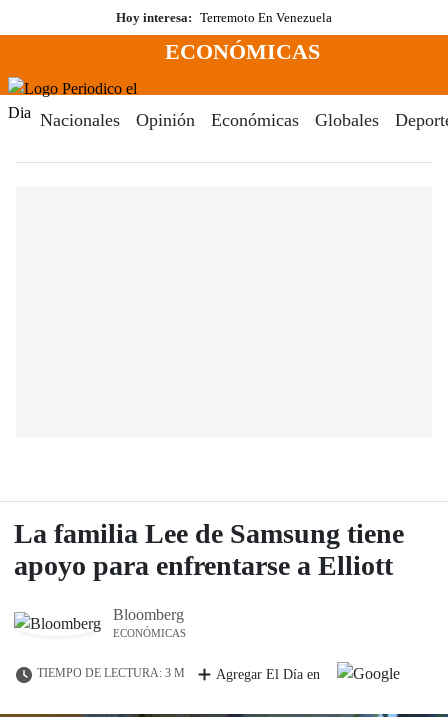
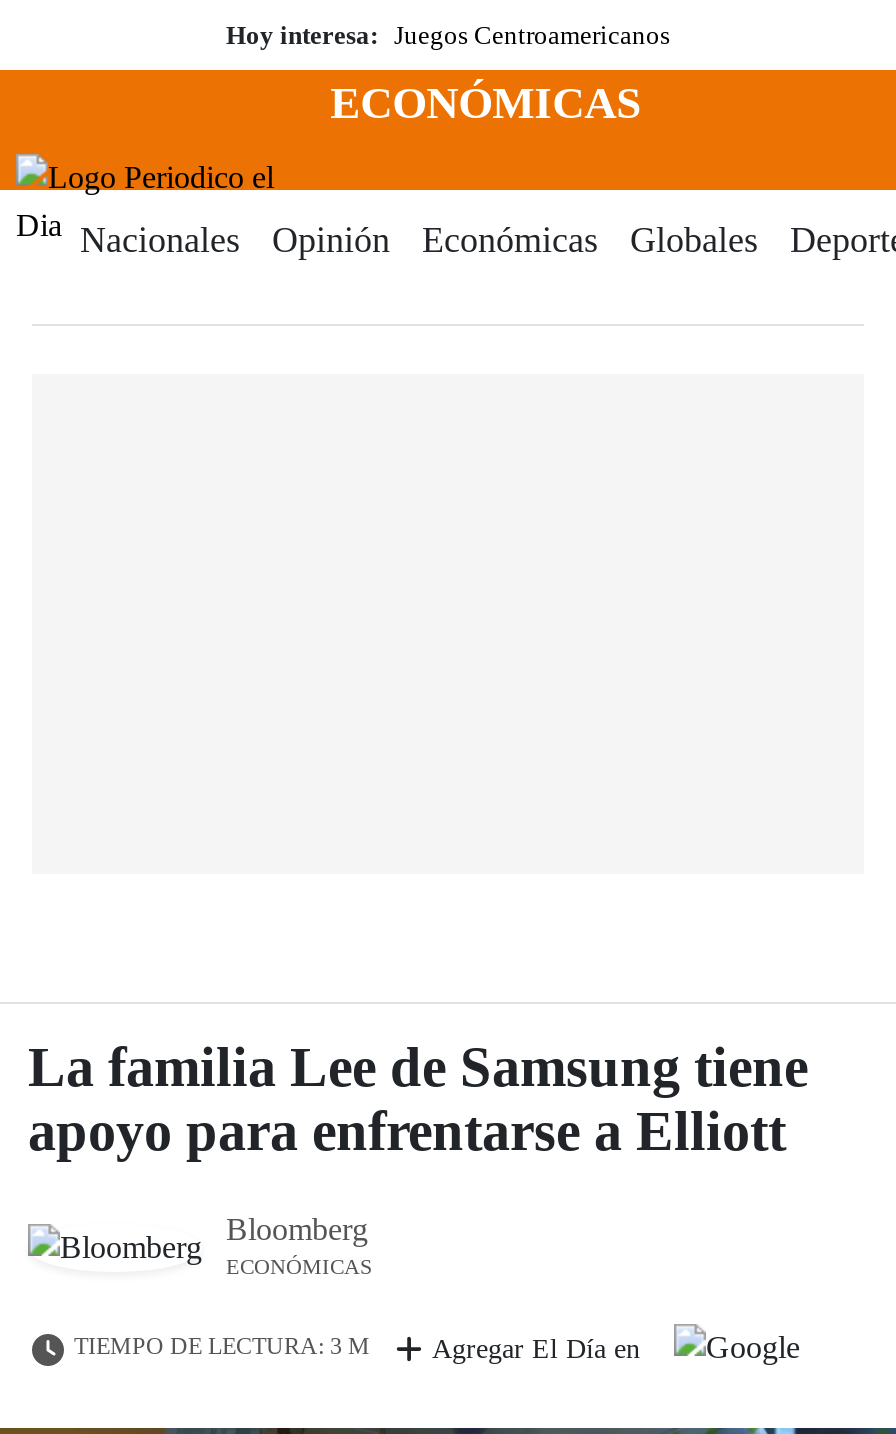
- Hoy interesa: Terremoto En Venezuela
+ Hoy interesa: Juegos Centroamericanos
